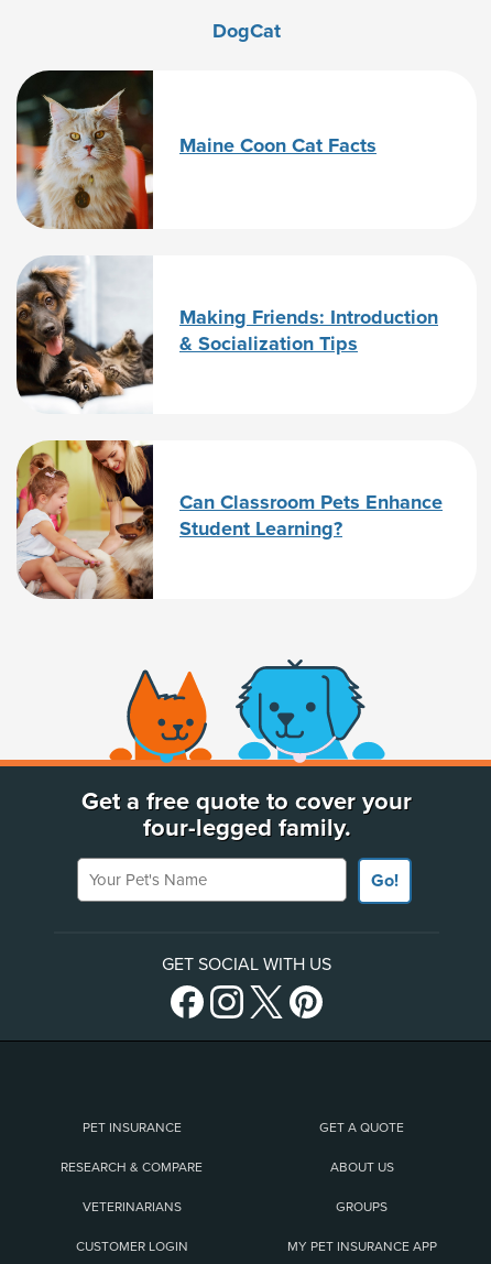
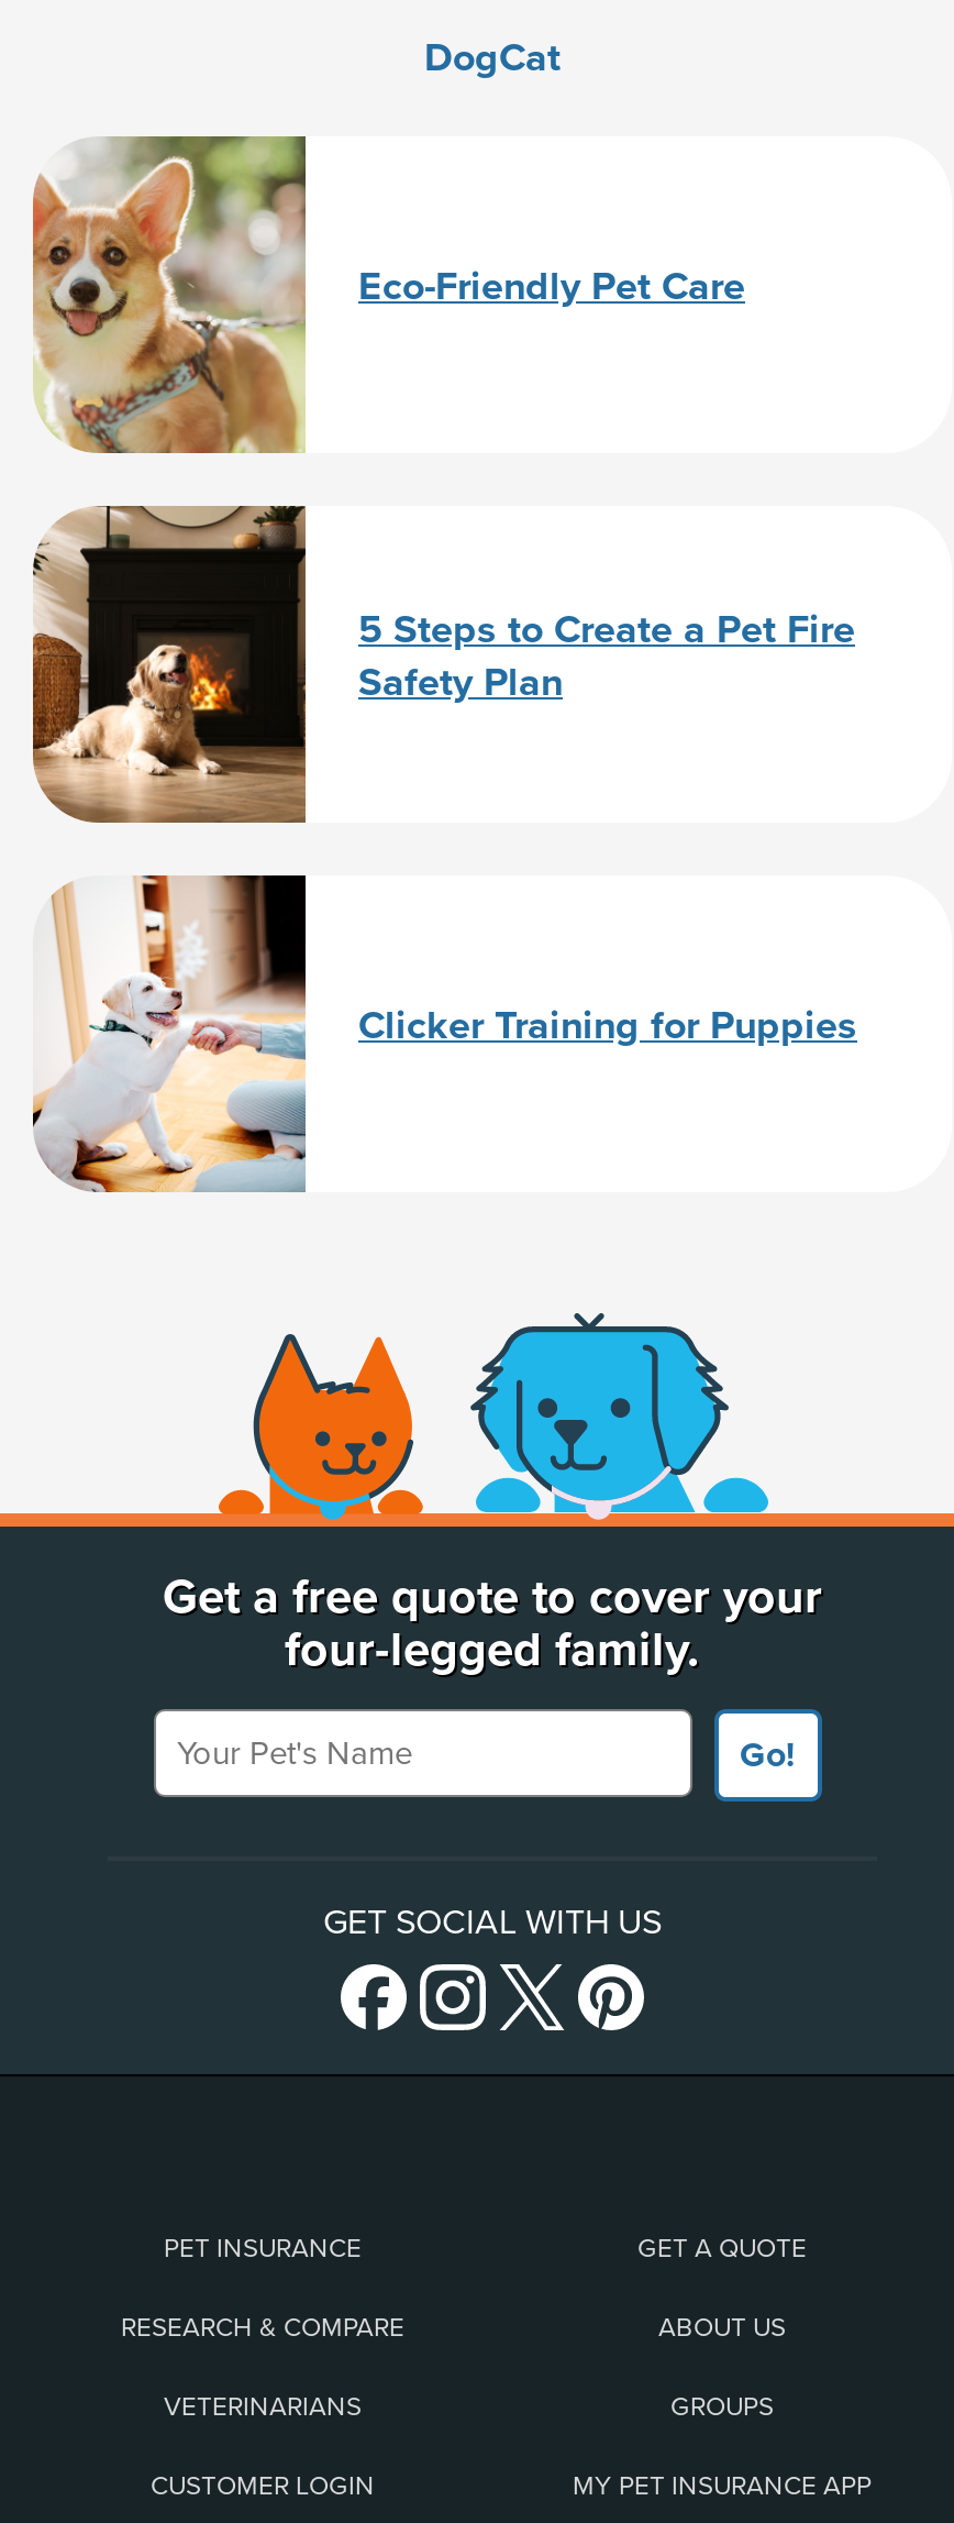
- [image]
- Maine Coon Cat Facts
+ [image]
+ Eco-Friendly Pet Care

- [image]
- Making Friends: Introduction
- & Socialization Tips
+ [image]
+ 5 Steps to Create a Pet Fire
+ Safety Plan

- [image]
- Can Classroom Pets Enhance
- Student Learning?
+ [image]
+ Clicker Training for Puppies
